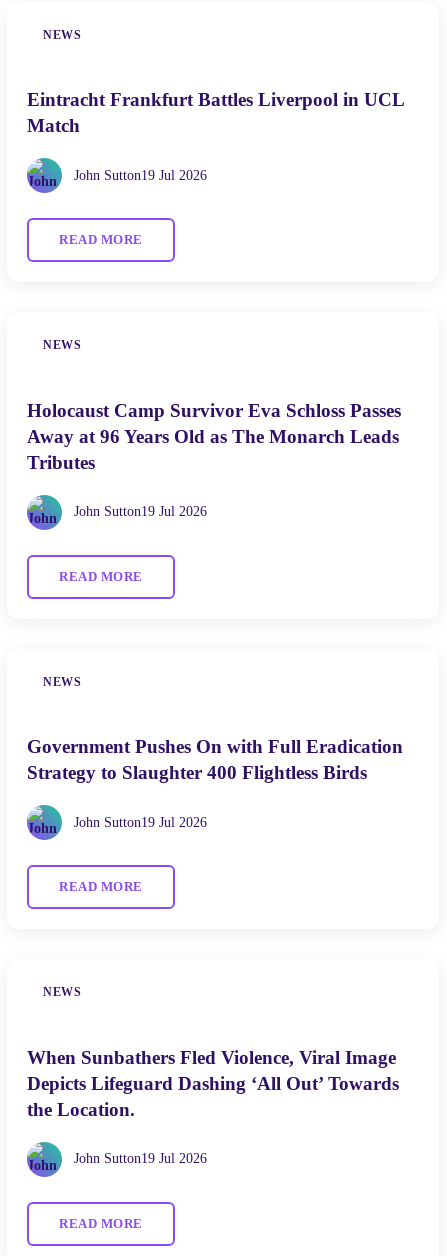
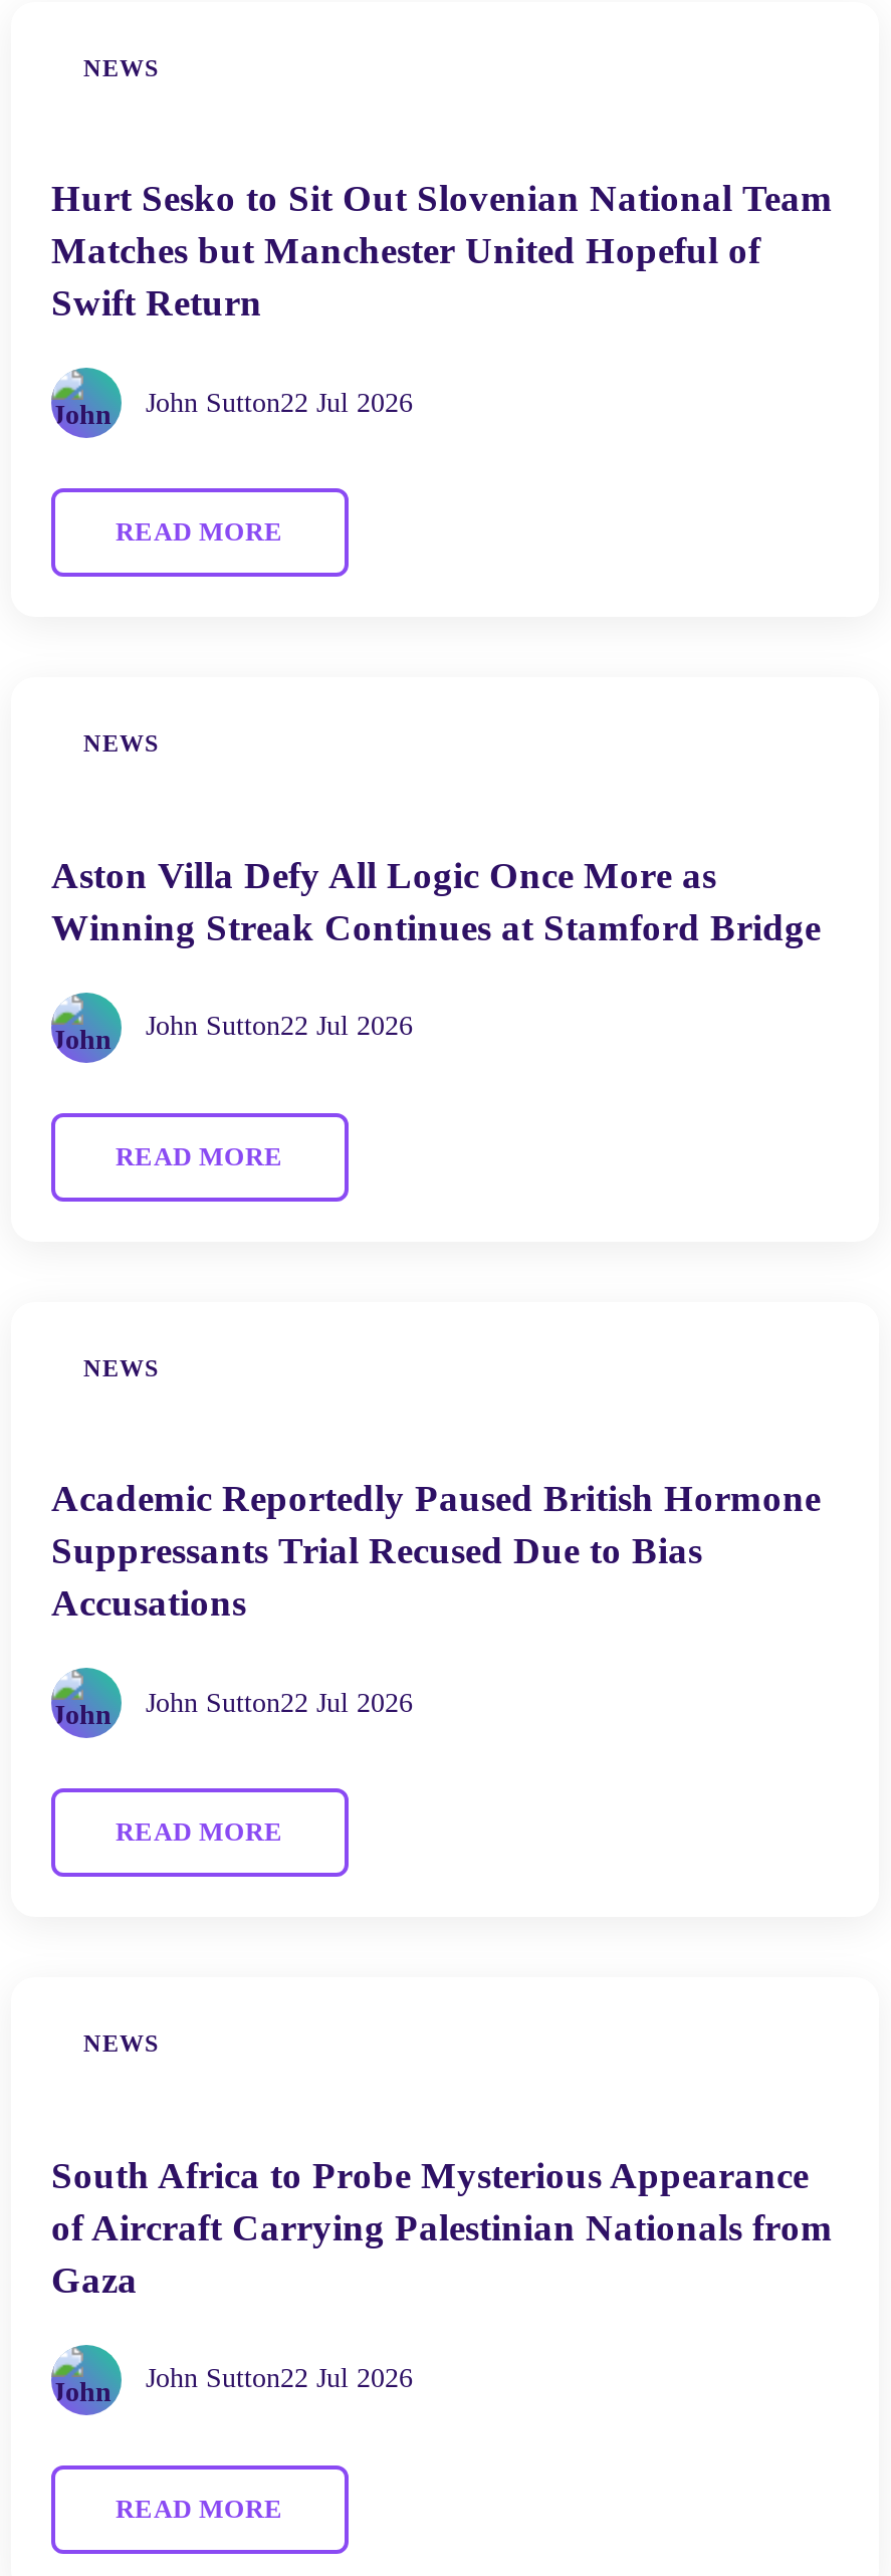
- Eintracht Frankfurt Battles Liverpool in UCL
- Match
+ Hurt Sesko to Sit Out Slovenian National Team
+ Matches but Manchester United Hopeful of
+ Swift Return

- John Sutton19 Jul 2026
+ John Sutton22 Jul 2026

- Holocaust Camp Survivor Eva Schloss Passes
- Away at 96 Years Old as The Monarch Leads
- Tributes
+ Aston Villa Defy All Logic Once More as
+ Winning Streak Continues at Stamford Bridge

- John Sutton19 Jul 2026
+ John Sutton22 Jul 2026

- Government Pushes On with Full Eradication
- Strategy to Slaughter 400 Flightless Birds
+ Academic Reportedly Paused British Hormone
+ Suppressants Trial Recused Due to Bias
+ Accusations

- John Sutton19 Jul 2026
+ John Sutton22 Jul 2026

- When Sunbathers Fled Violence, Viral Image
- Depicts Lifeguard Dashing ‘All Out’ Towards
- the Location.
+ South Africa to Probe Mysterious Appearance
+ of Aircraft Carrying Palestinian Nationals from
+ Gaza

- John Sutton19 Jul 2026
+ John Sutton22 Jul 2026
